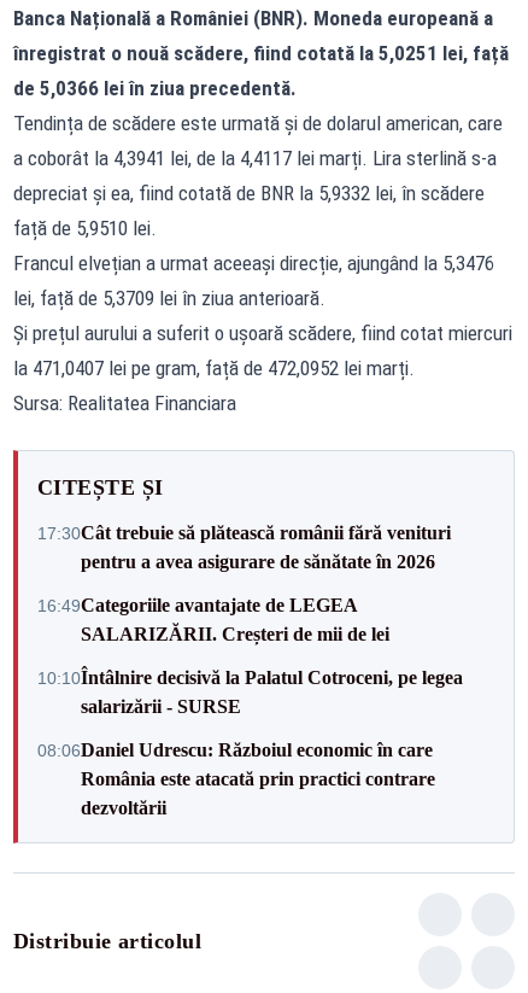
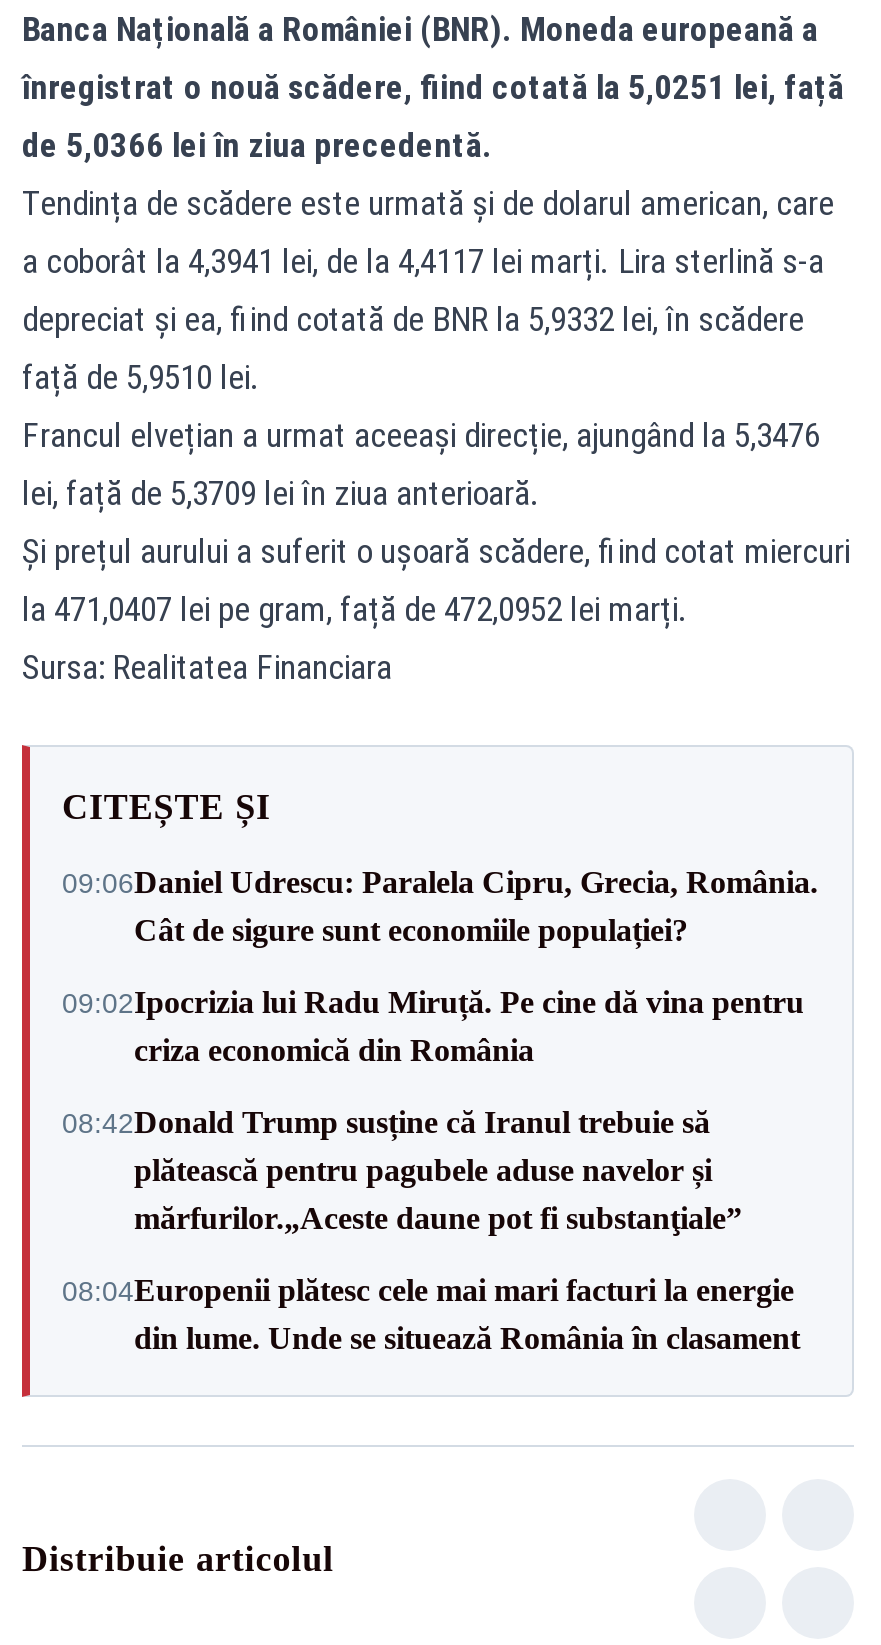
- 17:30Cât trebuie să plătească românii fără venituri
- pentru a avea asigurare de sănătate în 2026
+ 09:06Daniel Udrescu: Paralela Cipru, Grecia, România.
+ Cât de sigure sunt economiile populației?

- 16:49Categoriile avantajate de LEGEA
- SALARIZĂRII. Creșteri de mii de lei
+ 09:02Ipocrizia lui Radu Miruță. Pe cine dă vina pentru
+ criza economică din România

- 10:10Întâlnire decisivă la Palatul Cotroceni, pe legea
- salarizării - SURSE
+ 08:42Donald Trump susține că Iranul trebuie să
+ plătească pentru pagubele aduse navelor și
+ mărfurilor.„Aceste daune pot fi substanţiale”

- 08:06Daniel Udrescu: Războiul economic în care
- România este atacată prin practici contrare
- dezvoltării
+ 08:04Europenii plătesc cele mai mari facturi la energie
+ din lume. Unde se situează România în clasament
